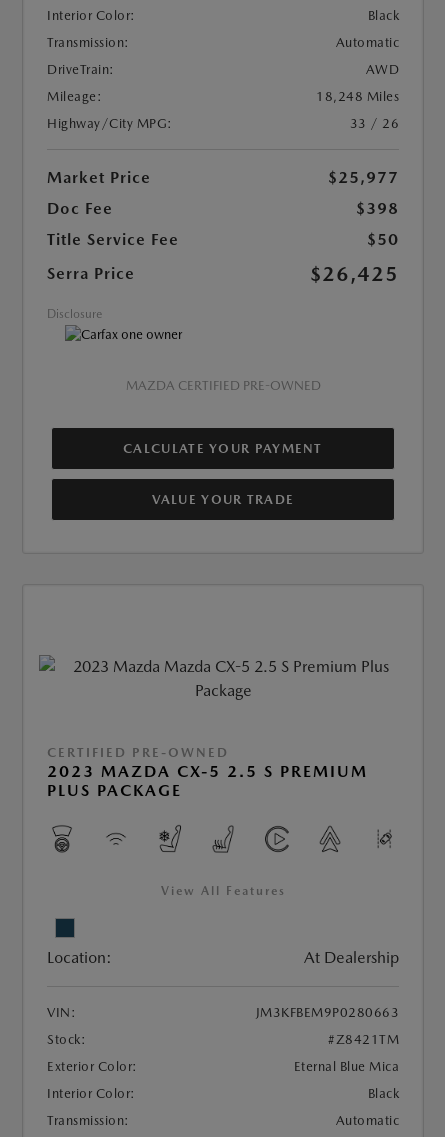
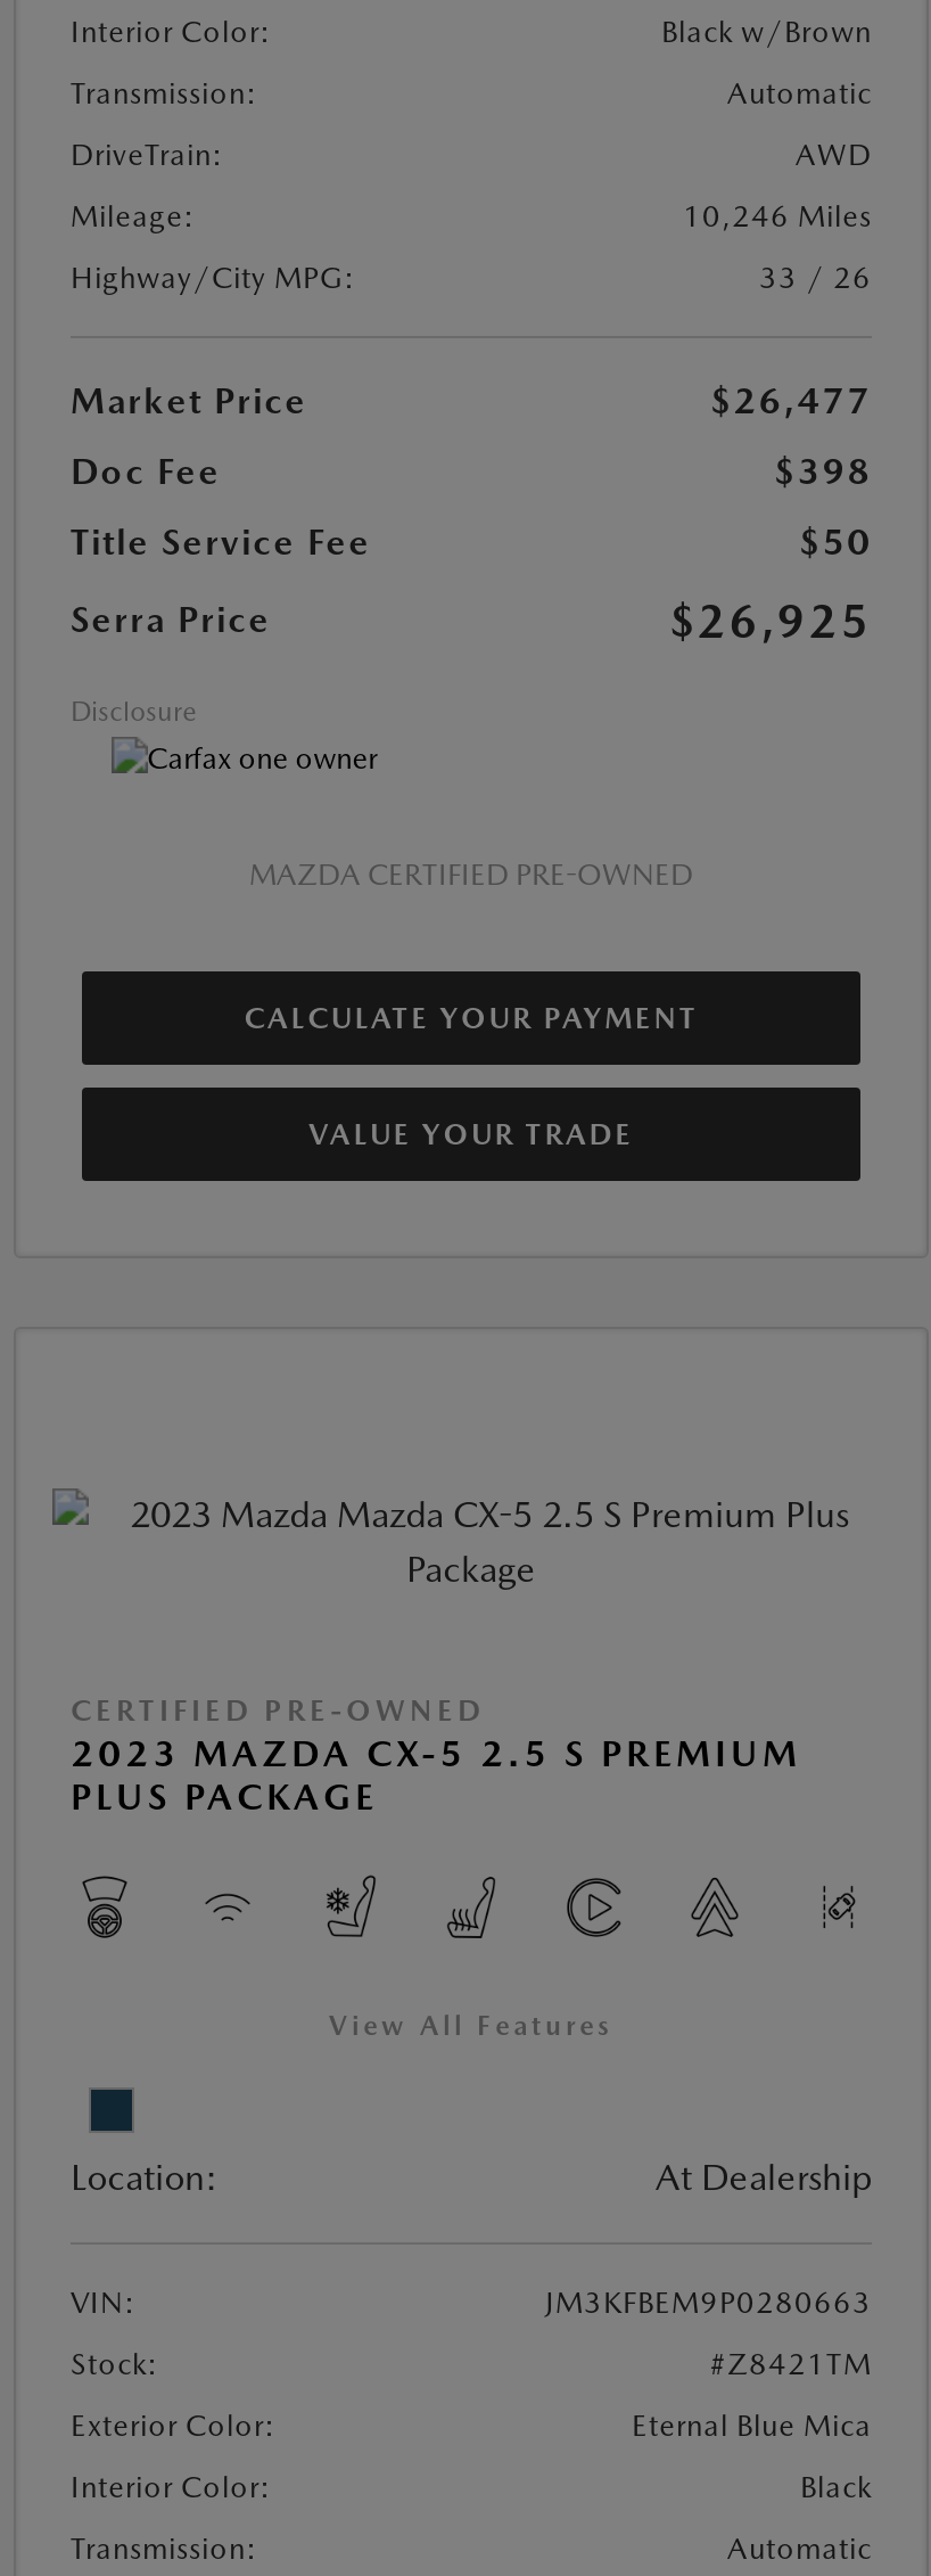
- Black
+ Black w/Brown

- 18,248 Miles
+ 10,246 Miles

- $25,977
+ $26,477

- $26,425
+ $26,925
